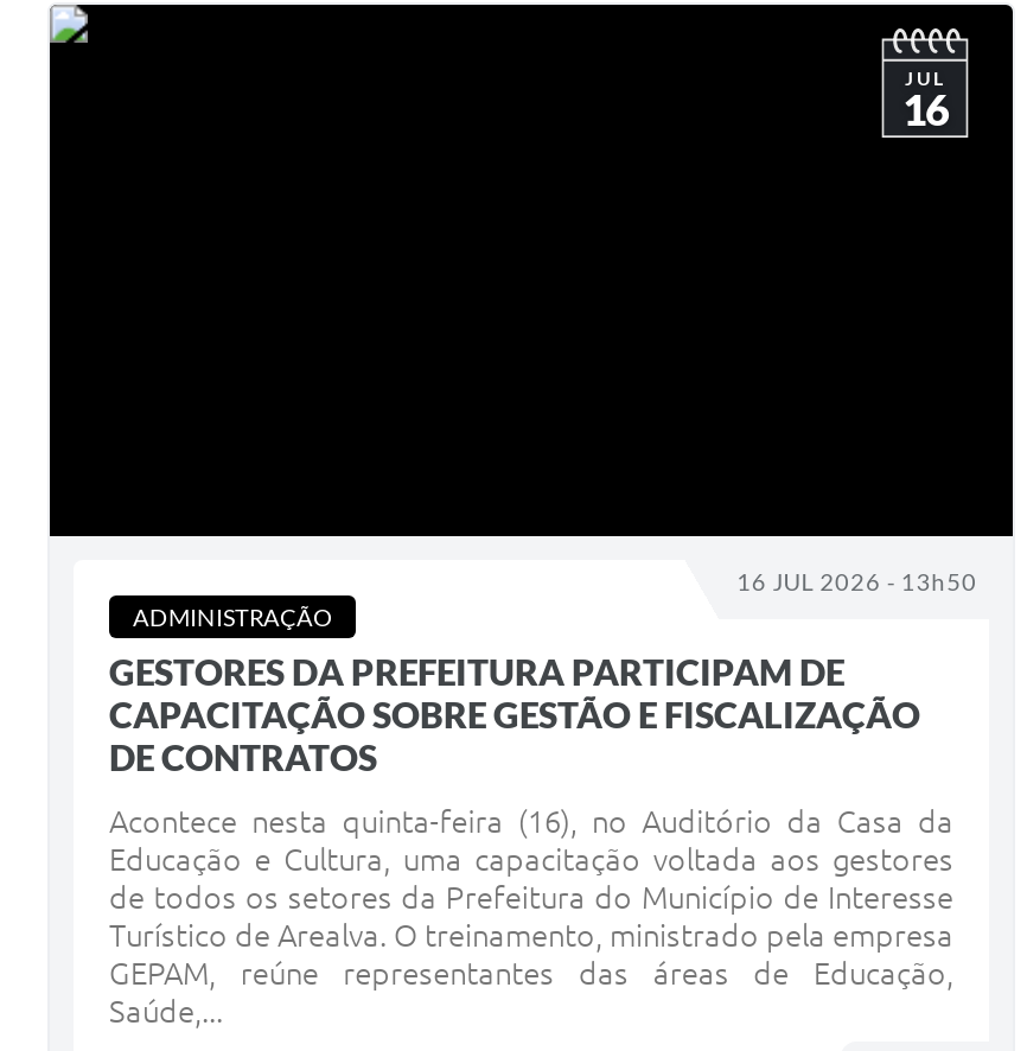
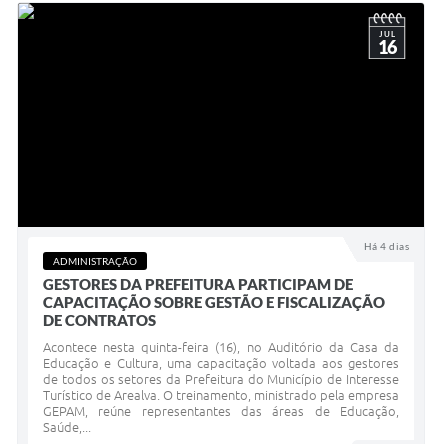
- 16 JUL 2026 - 13h50
+ Há 4 dias
